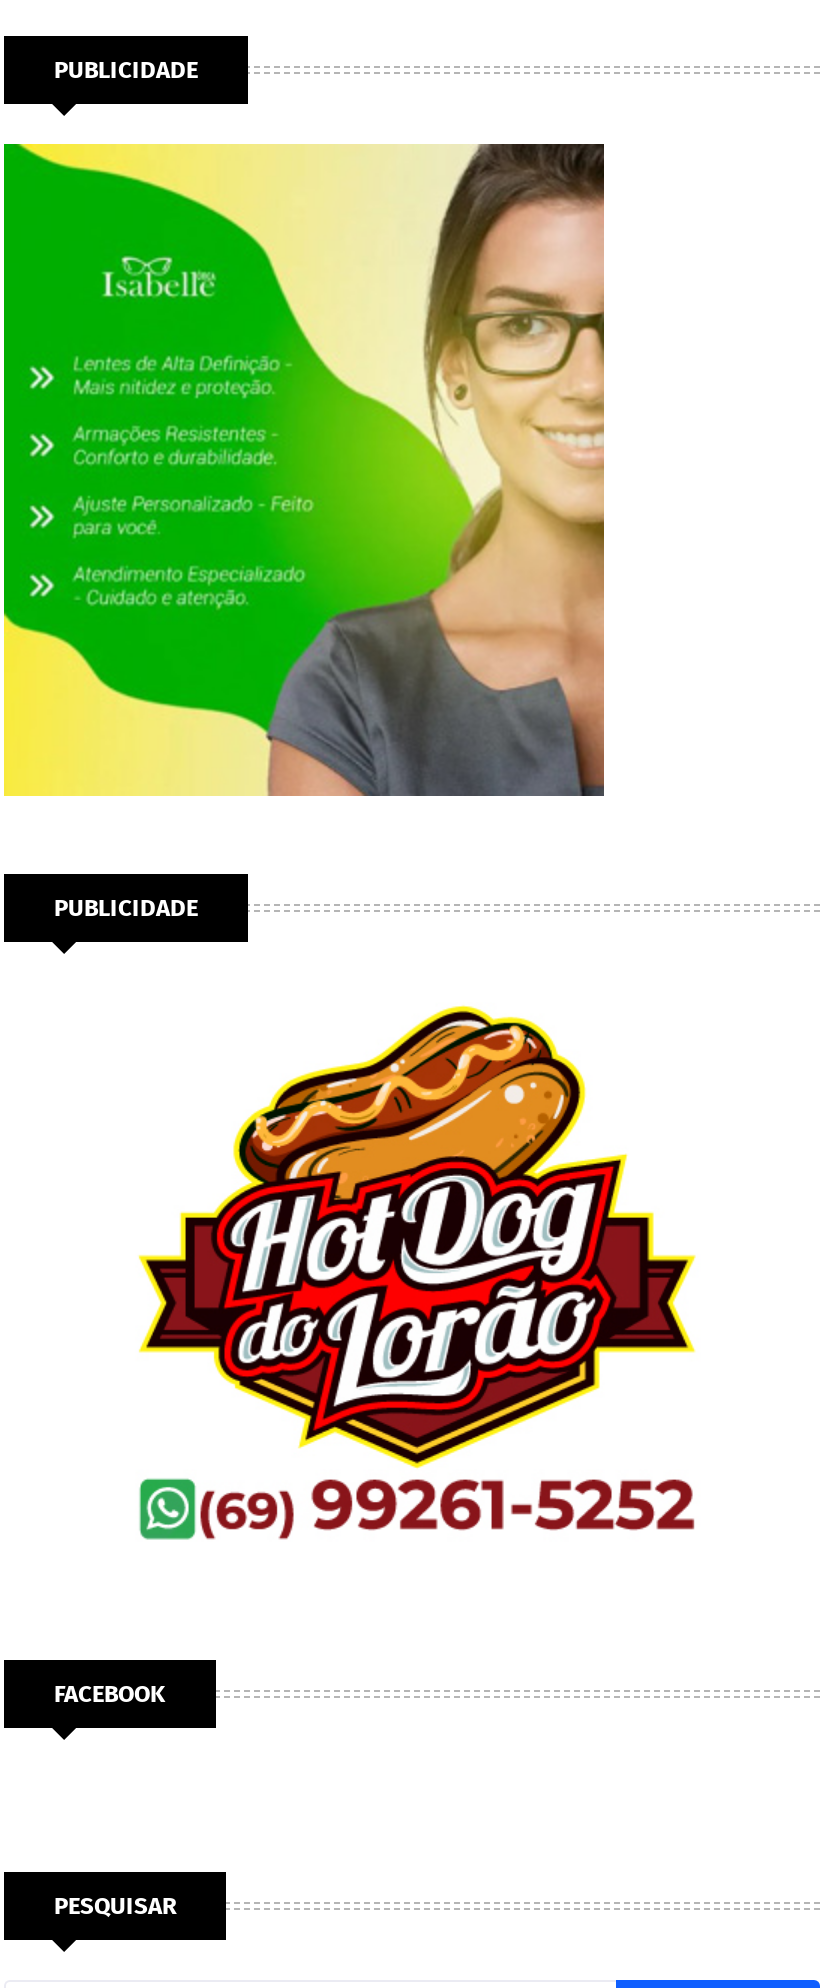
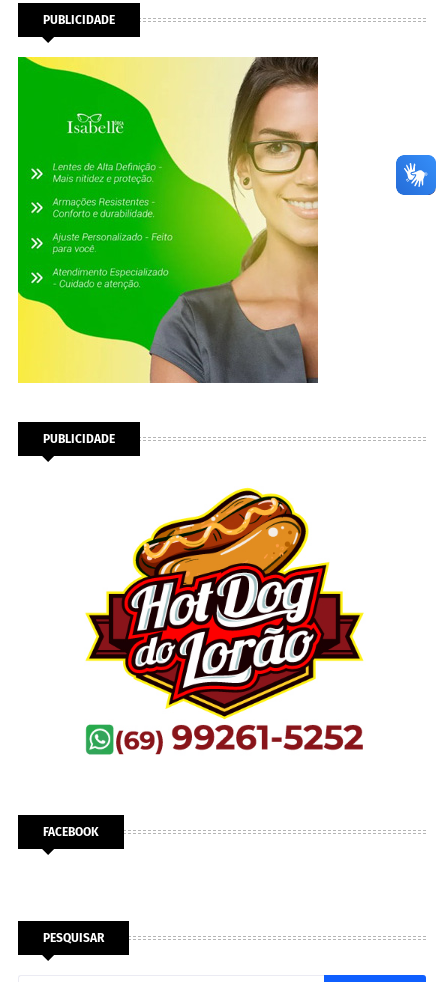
+ [image]
